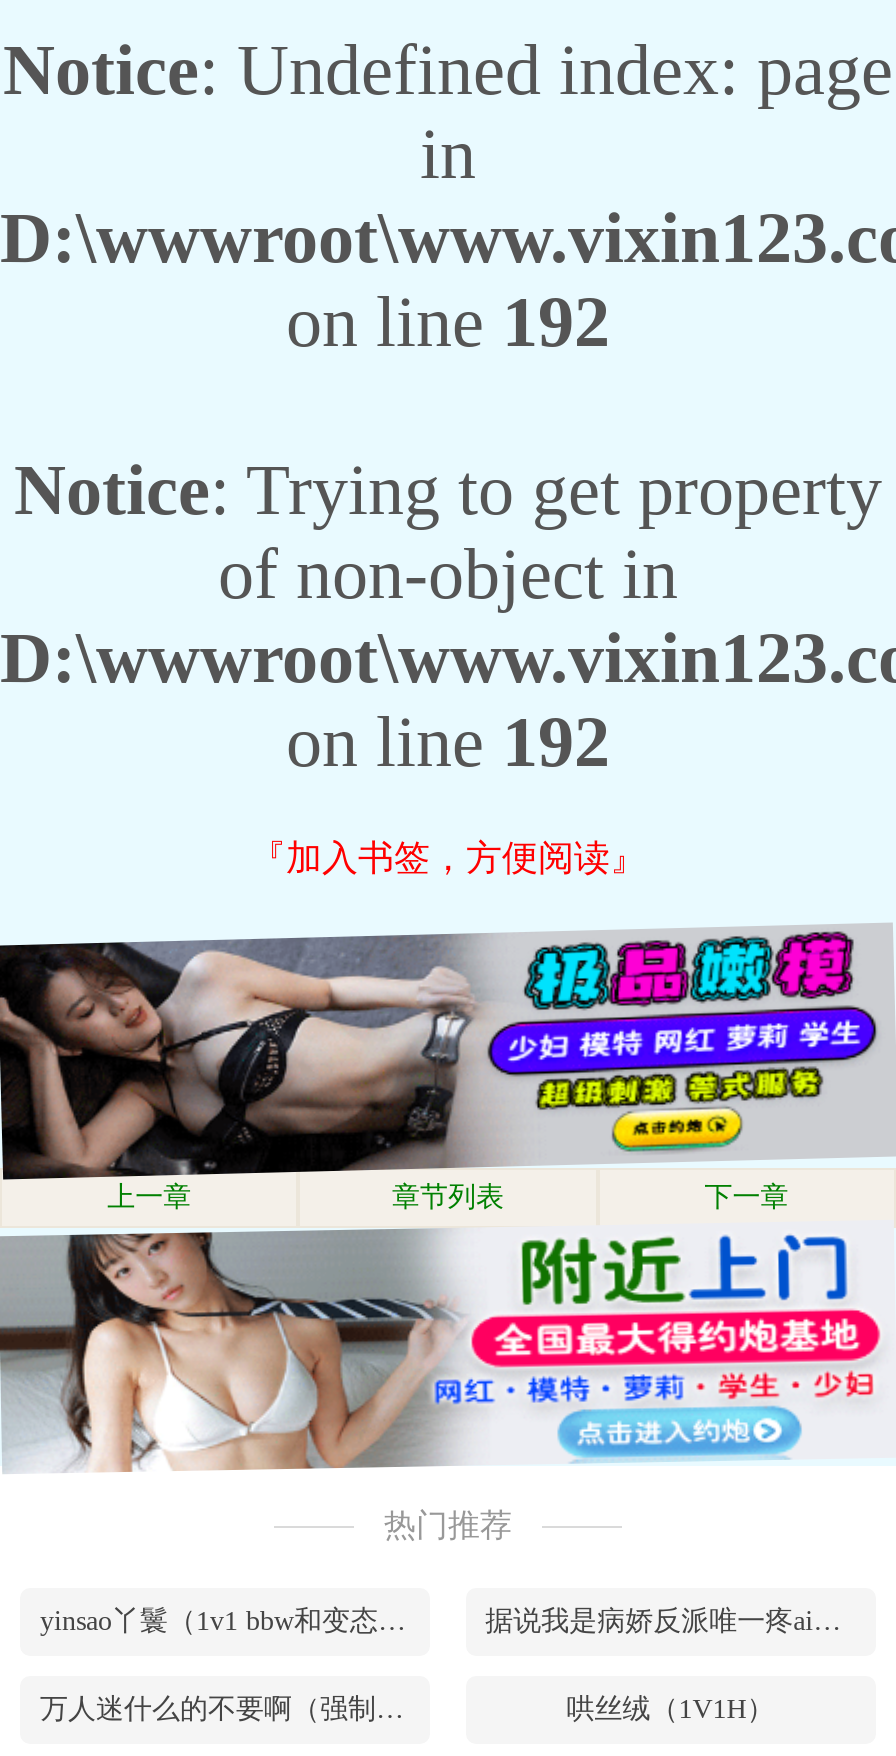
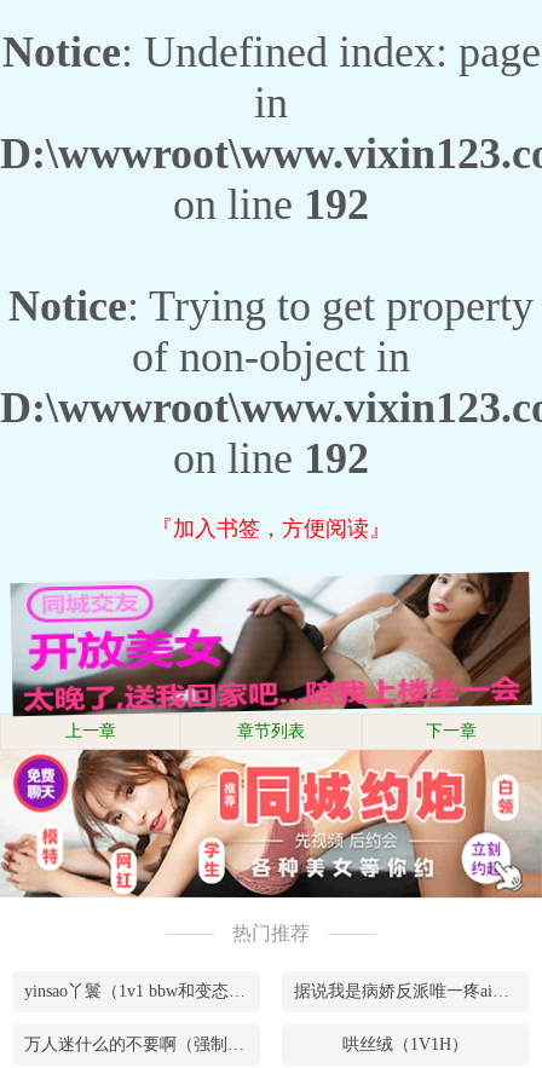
- [image]
+ [image]

- [image]
+ [image]
